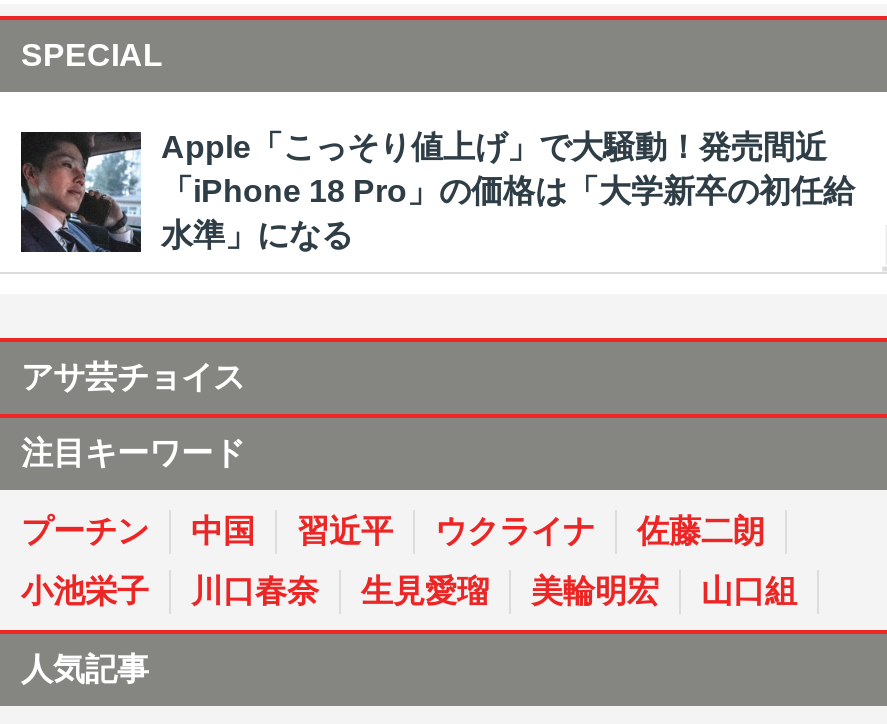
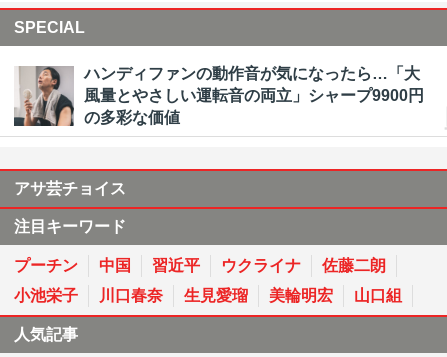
- [image]
- Apple「こっそり値上げ」で大騒動！発売間近
- 「iPhone 18 Pro」の価格は「大学新卒の初任給
- 水準」になる
+ [image]
+ ハンディファンの動作音が気になったら…「大
+ 風量とやさしい運転音の両立」シャープ9900円
+ の多彩な価値
